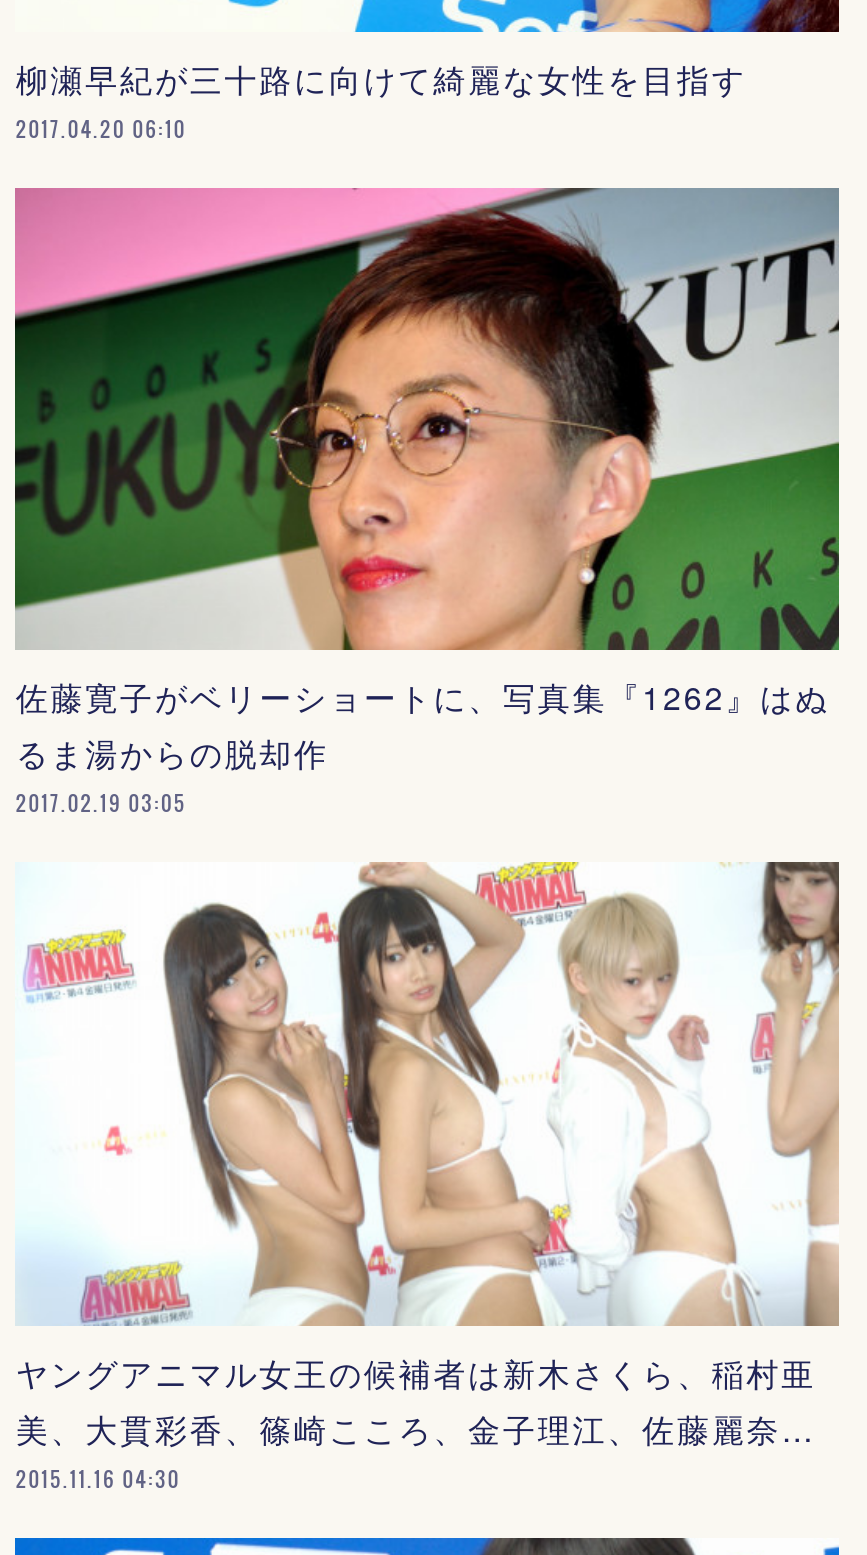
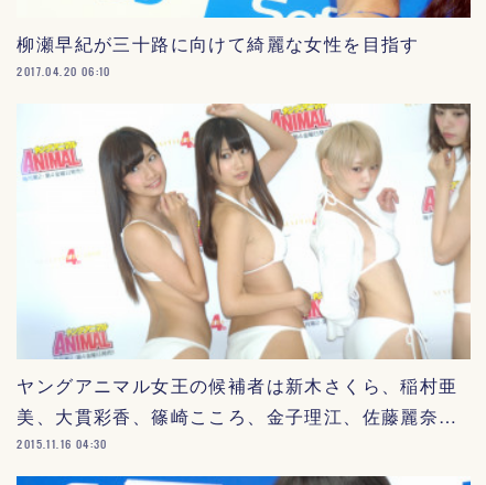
- [image]
- 佐藤寛子がベリーショートに、写真集『1262』はぬ
- るま湯からの脱却作
- 2017.02.19 03:05
